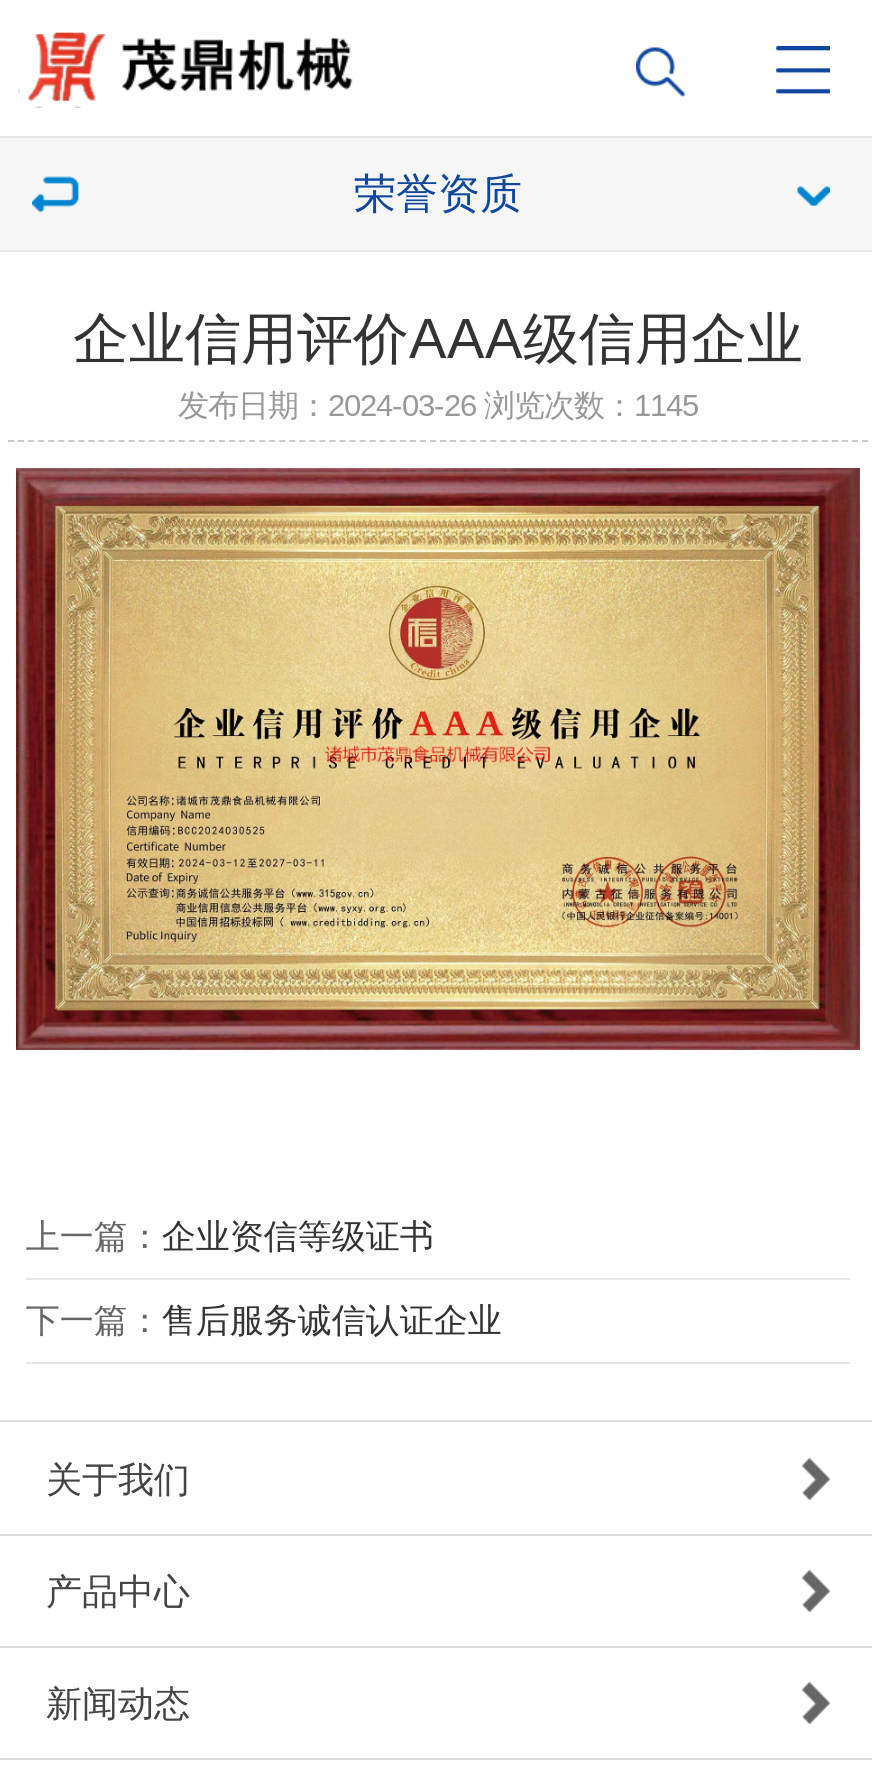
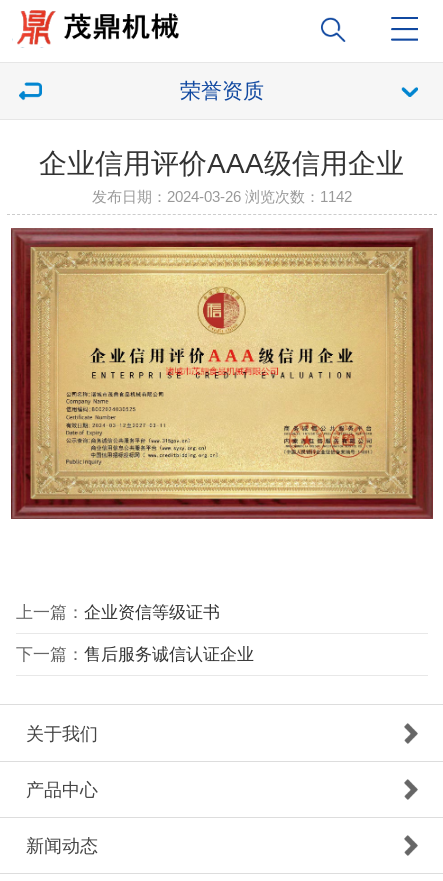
- 发布日期：2024-03-26 浏览次数：1145
+ 发布日期：2024-03-26 浏览次数：1142
